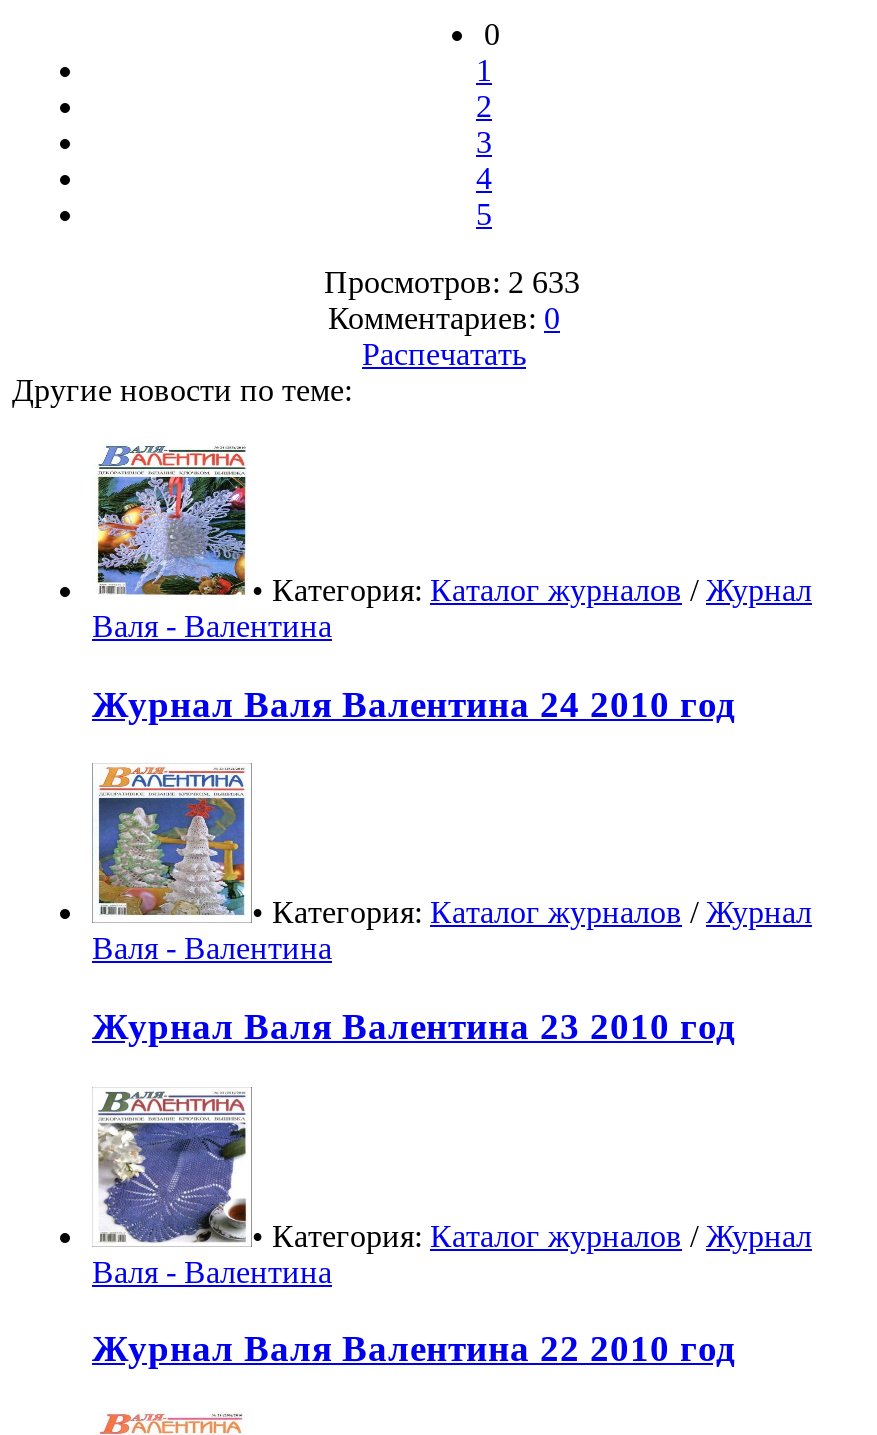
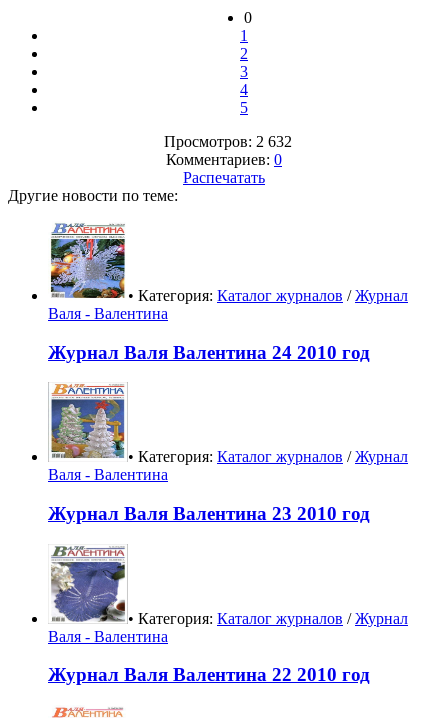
- Просмотров: 2 633
+ Просмотров: 2 632
